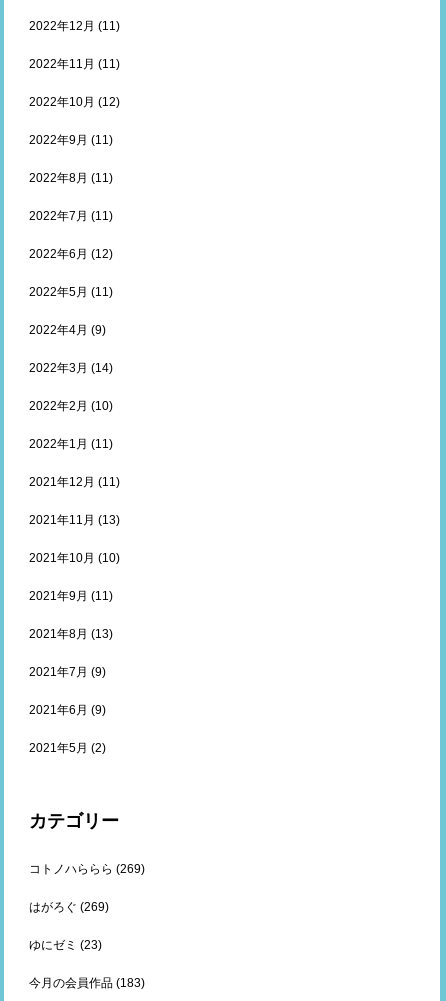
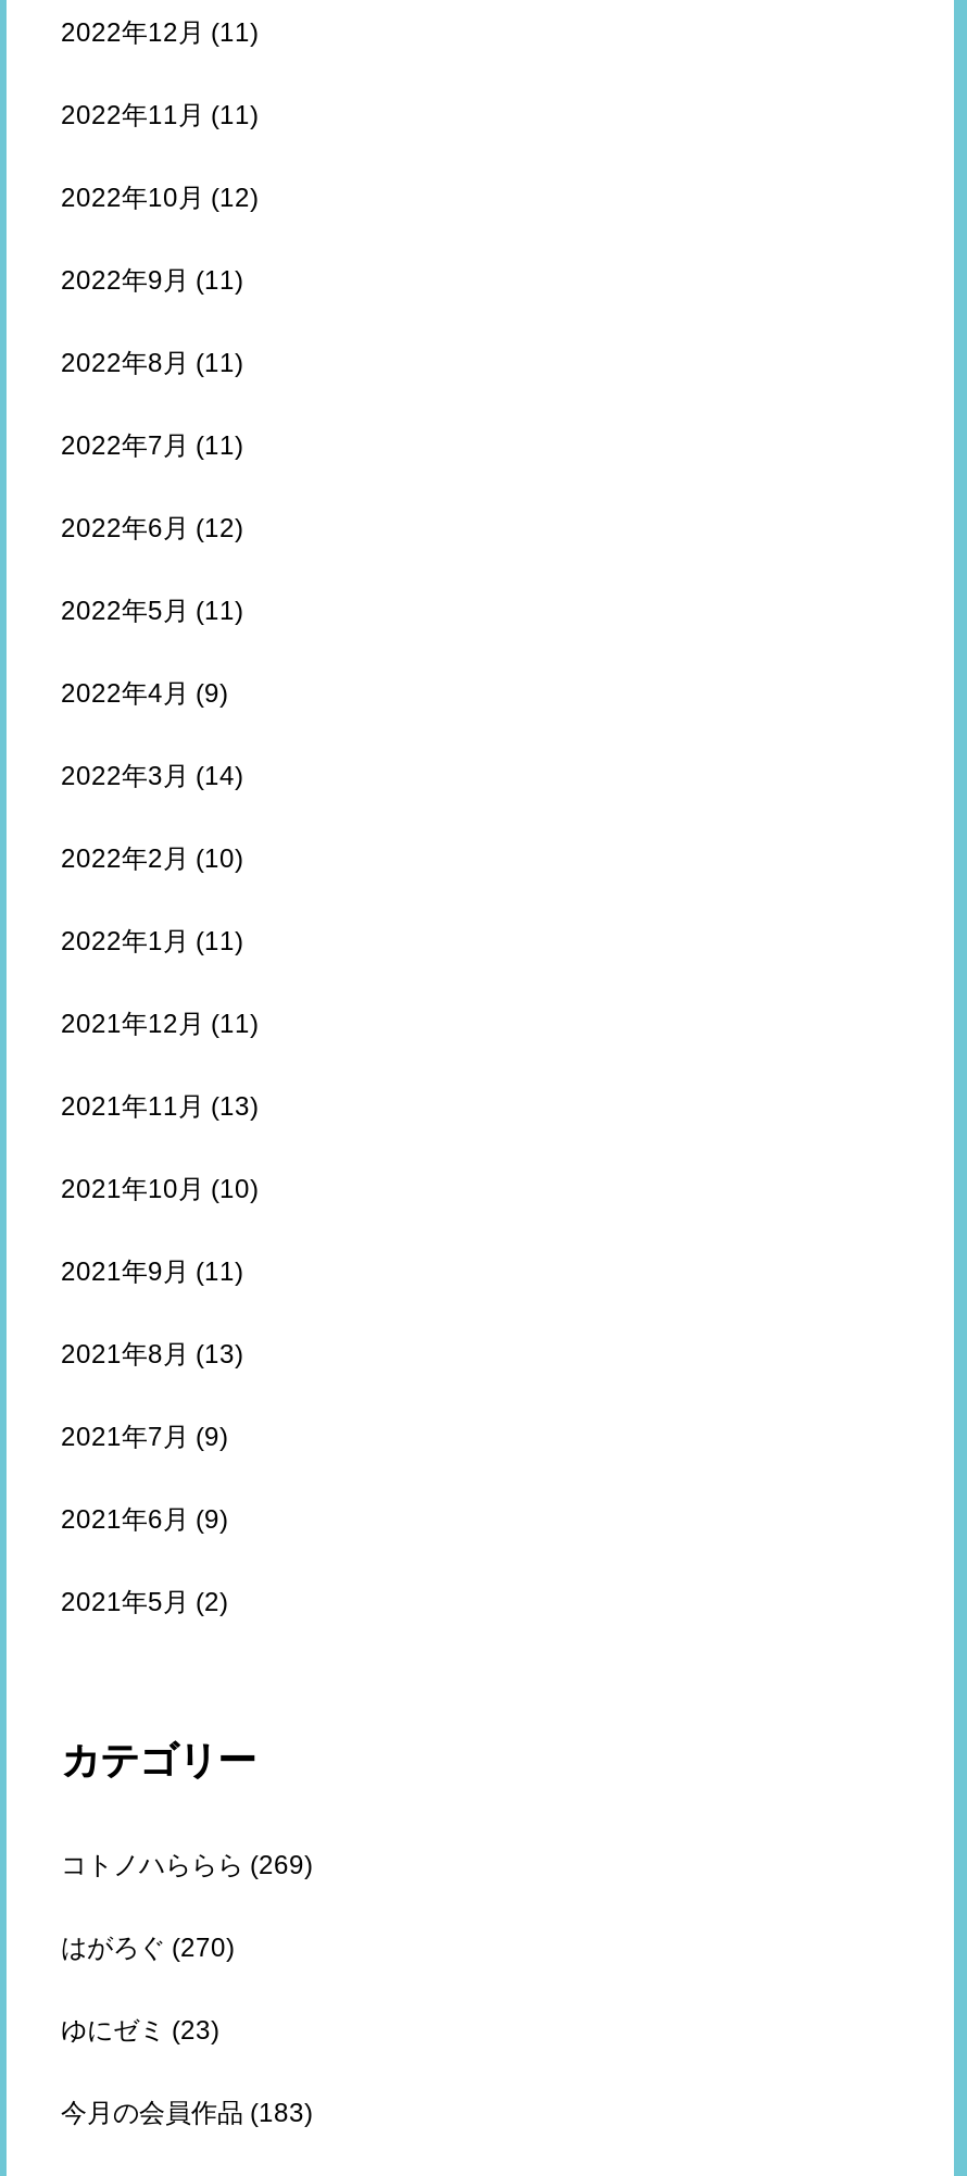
- はがろぐ(269)
+ はがろぐ(270)
